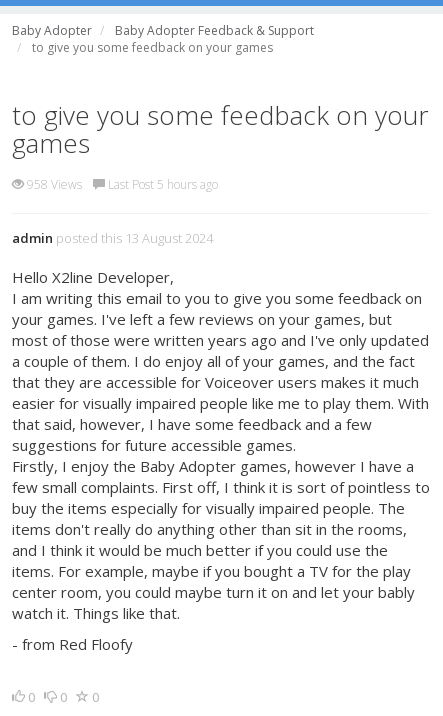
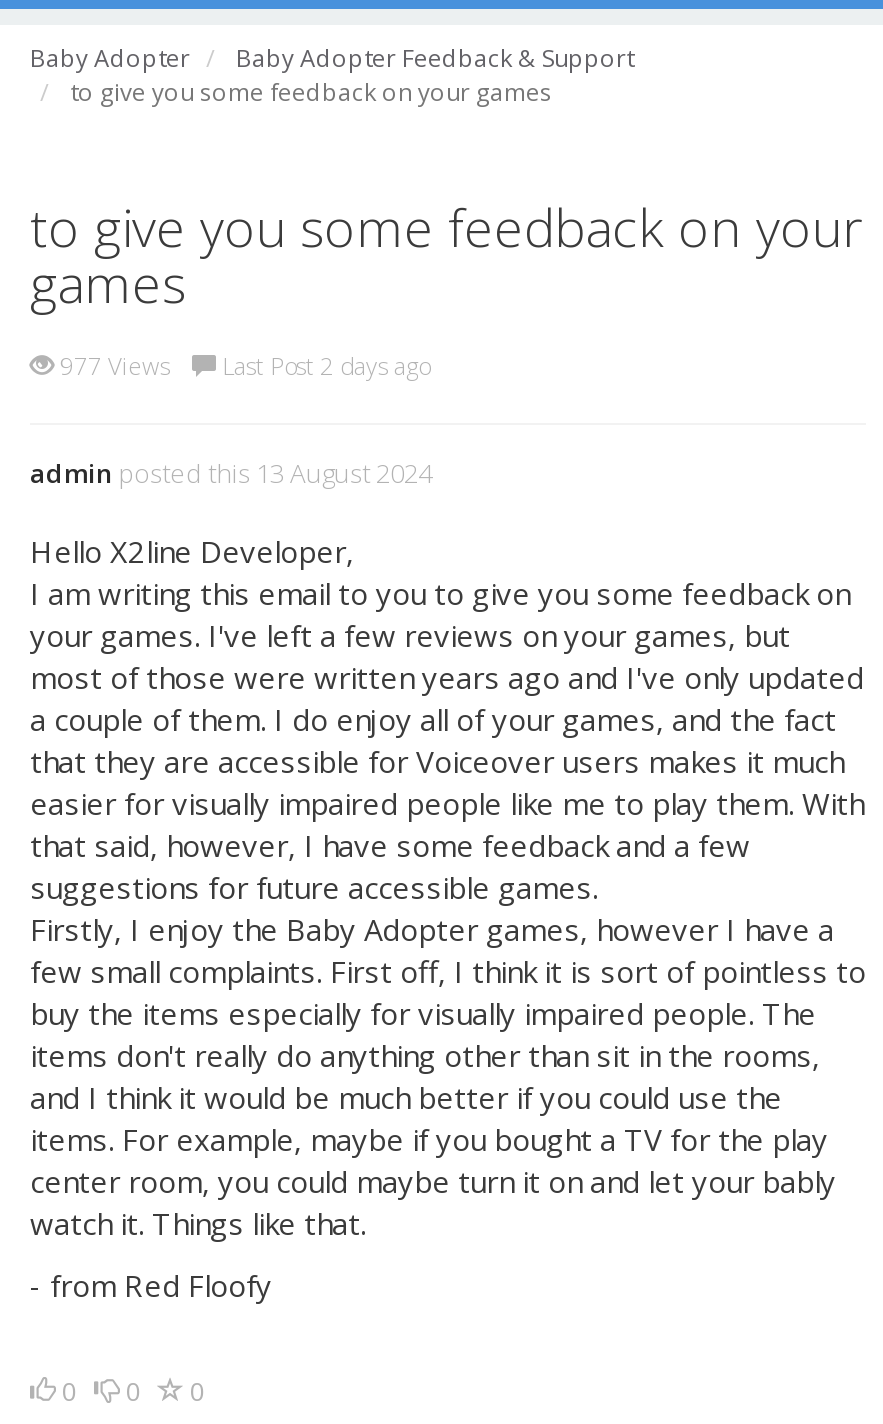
- 958 Views
+ 977 Views

- Last Post 5 hours ago
+ Last Post 2 days ago
